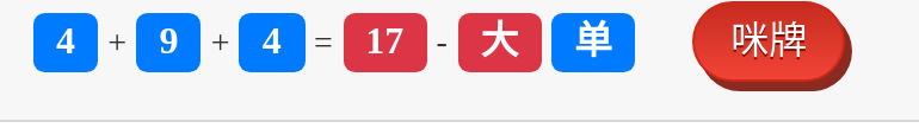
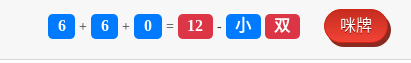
- 4
+ 6

- 9
+ 6

- 4
+ 0

- 17
+ 12

- 大
- 单
+ 小
+ 双
